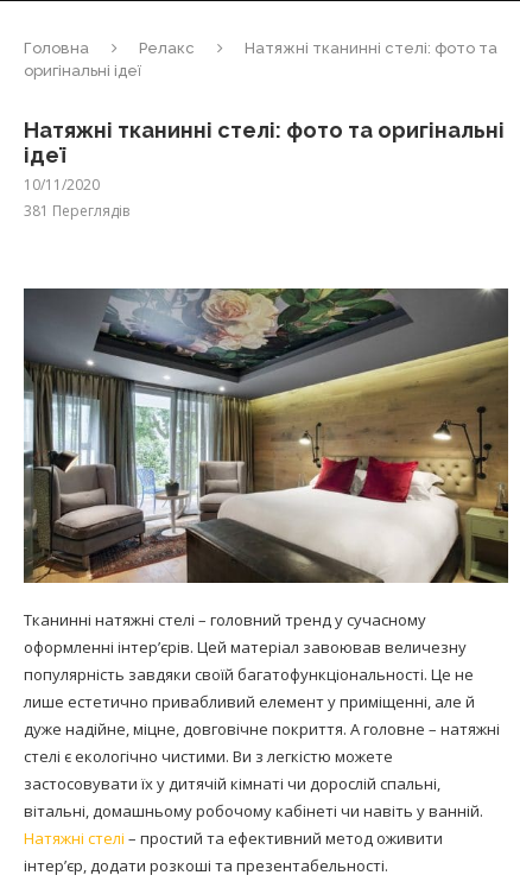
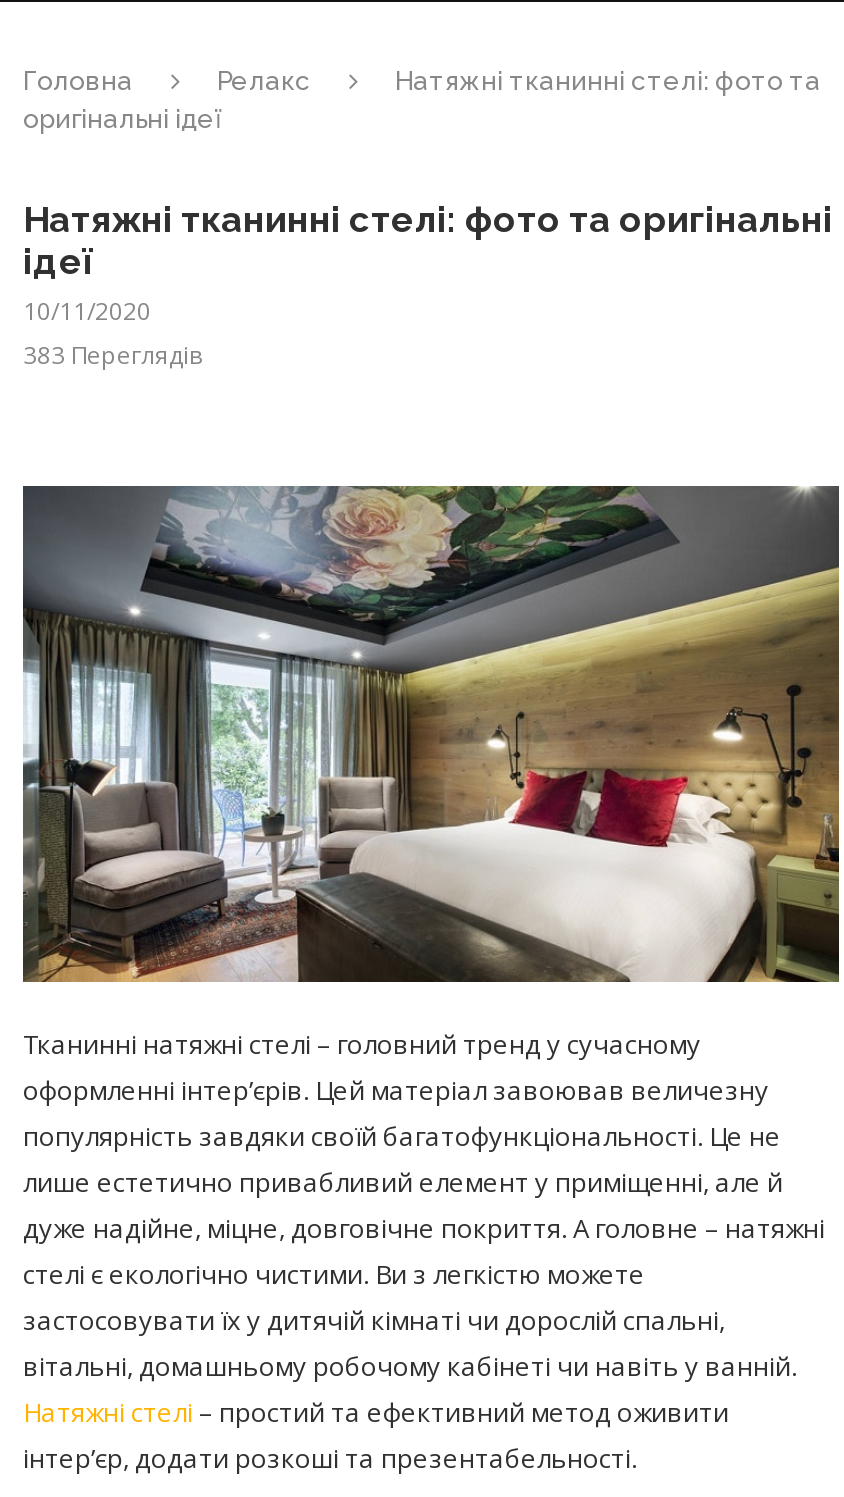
- 381 Переглядів
+ 383 Переглядів
